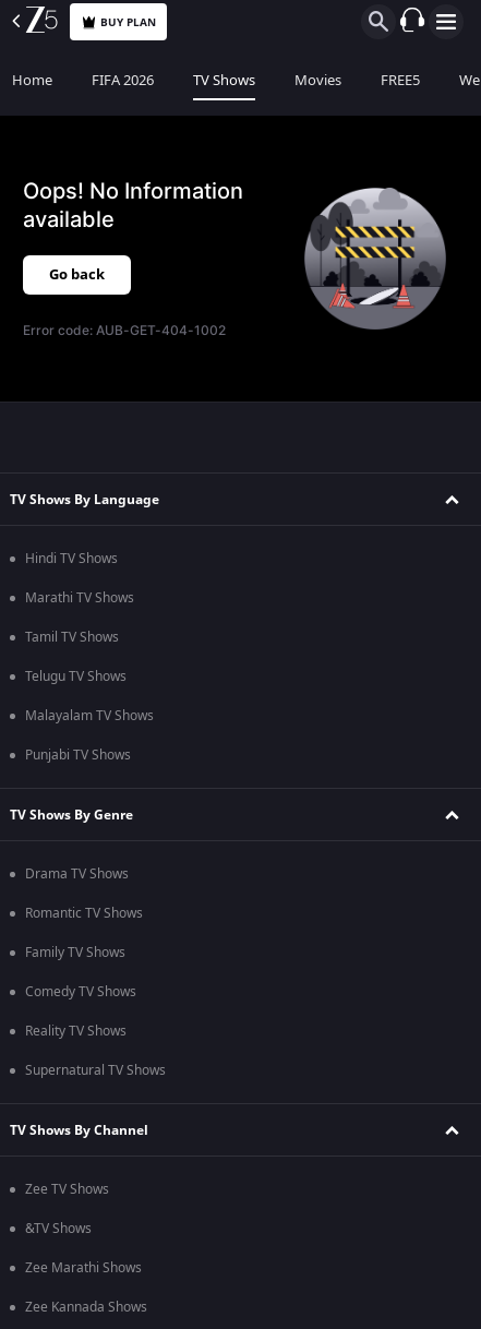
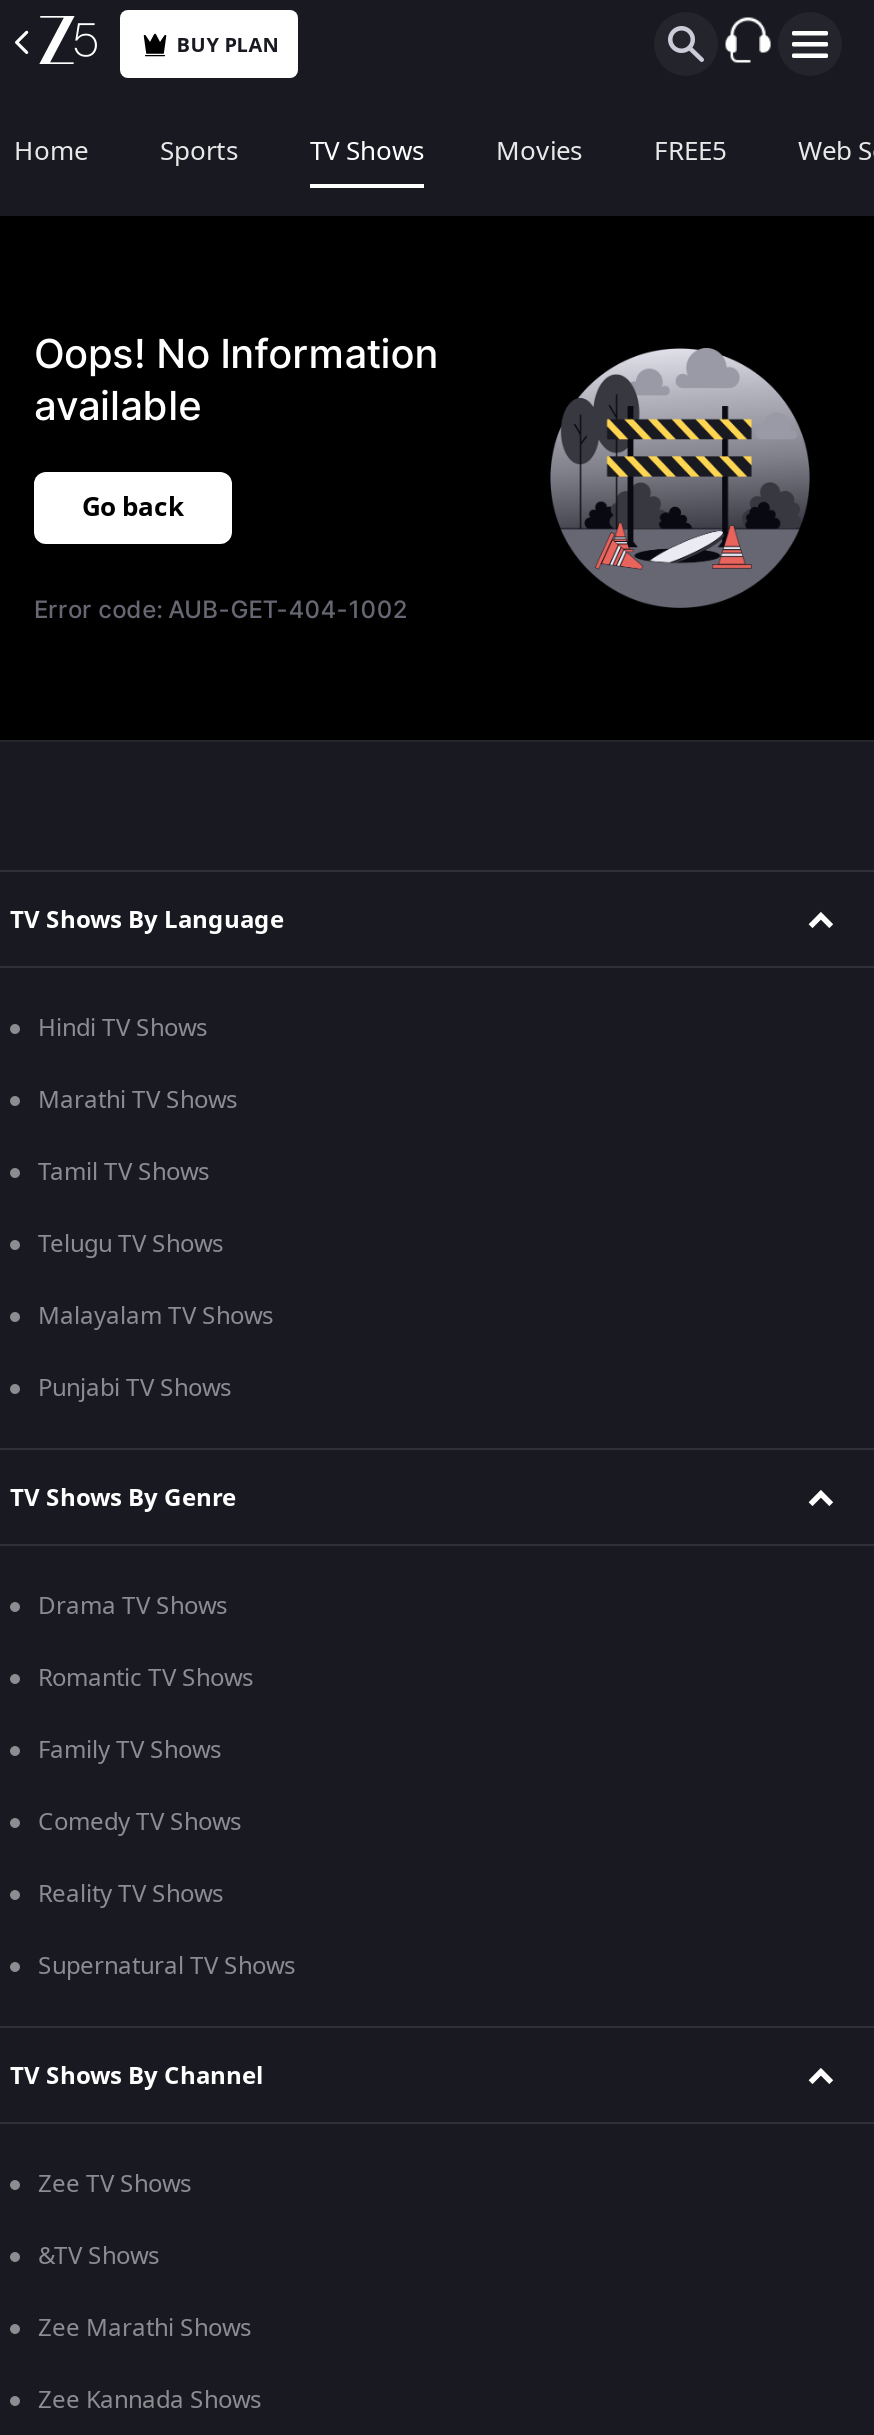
- FIFA 2026
+ Sports
